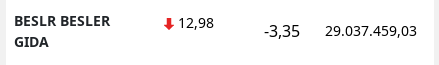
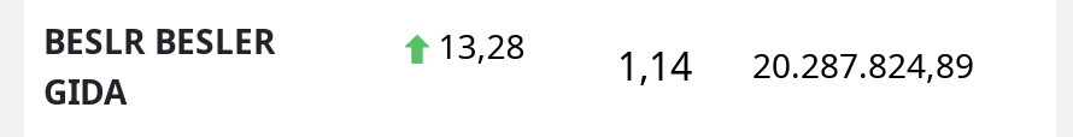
- 12,98
+ 13,28

- -3,35
+ 1,14

- 29.037.459,03
+ 20.287.824,89
